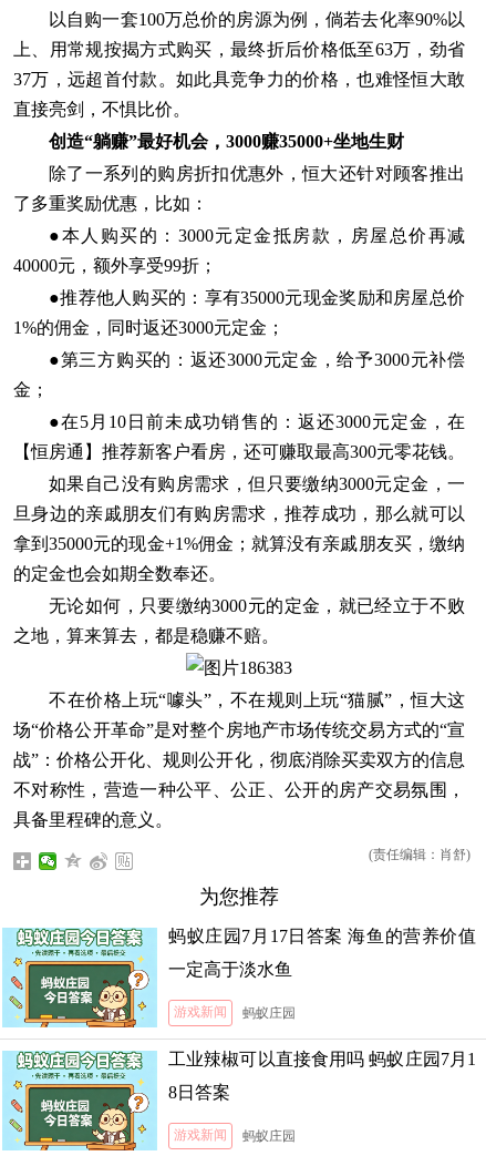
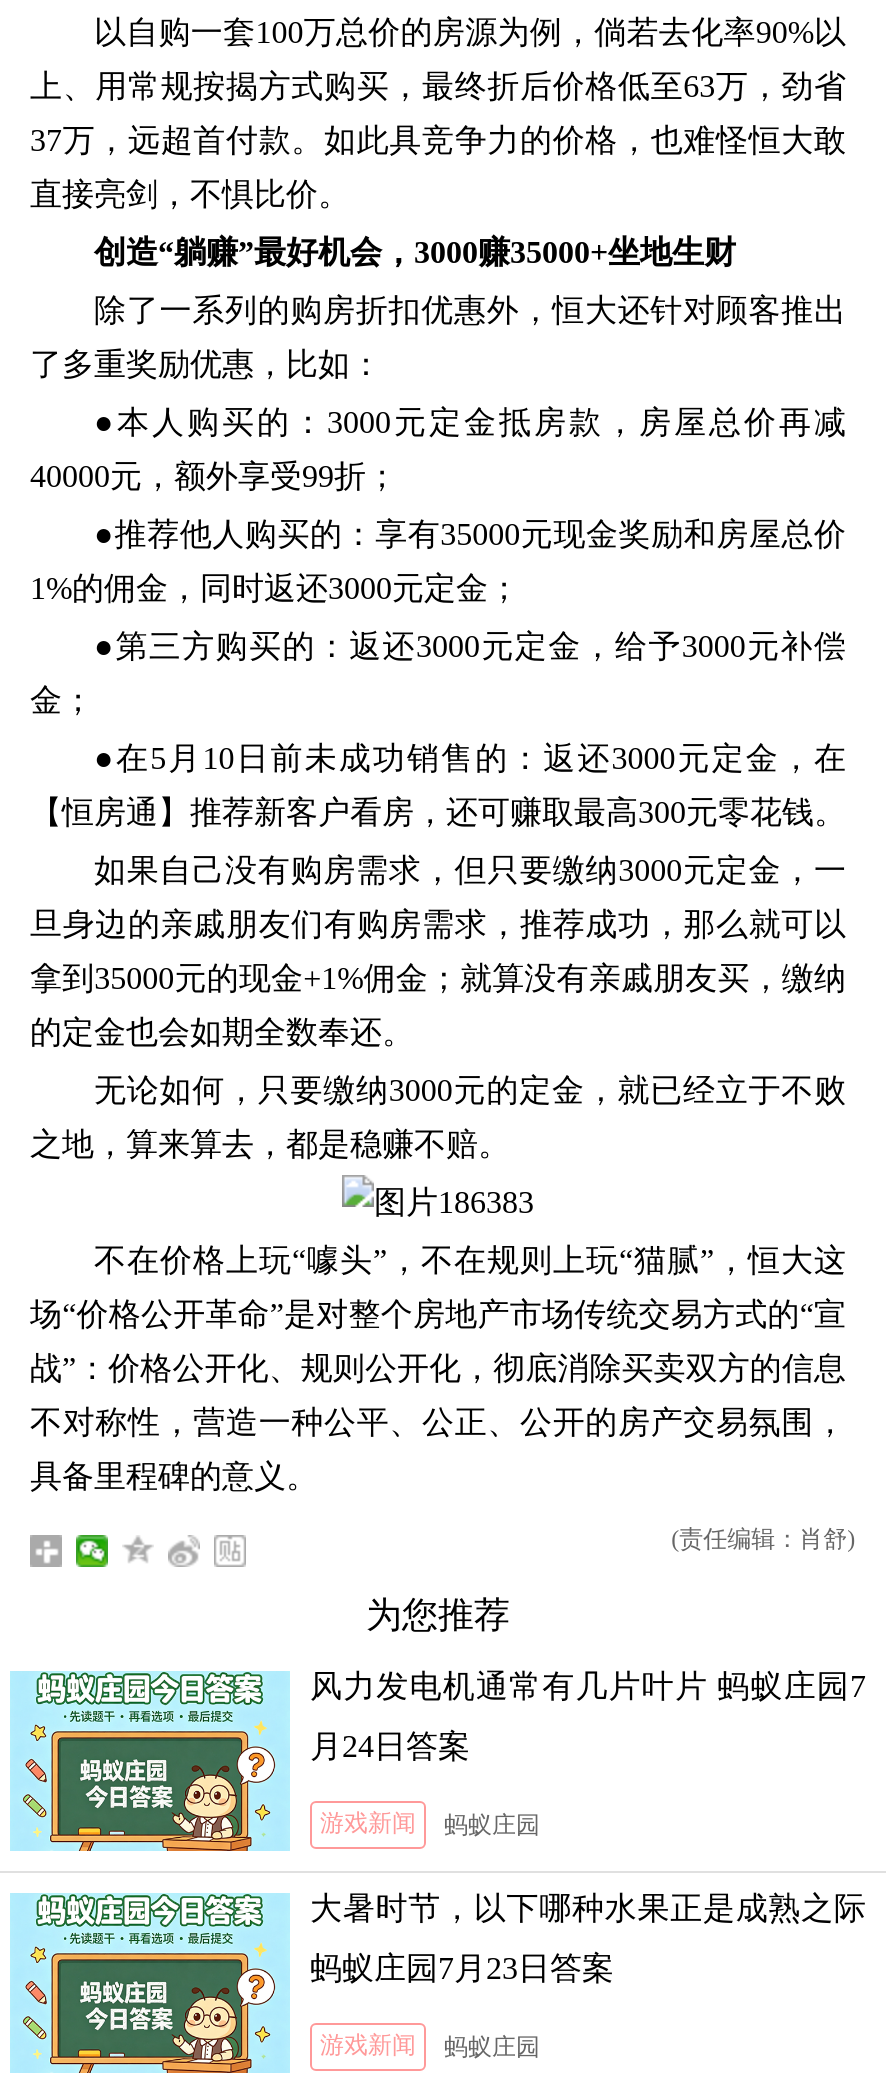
- 蚂蚁庄园7月17日答案 海鱼的营养价值
+ 风力发电机通常有几片叶片 蚂蚁庄园7

- 一定高于淡水鱼
+ 月24日答案

- 工业辣椒可以直接食用吗 蚂蚁庄园7月1
+ 大暑时节，以下哪种水果正是成熟之际

- 8日答案
+ 蚂蚁庄园7月23日答案
